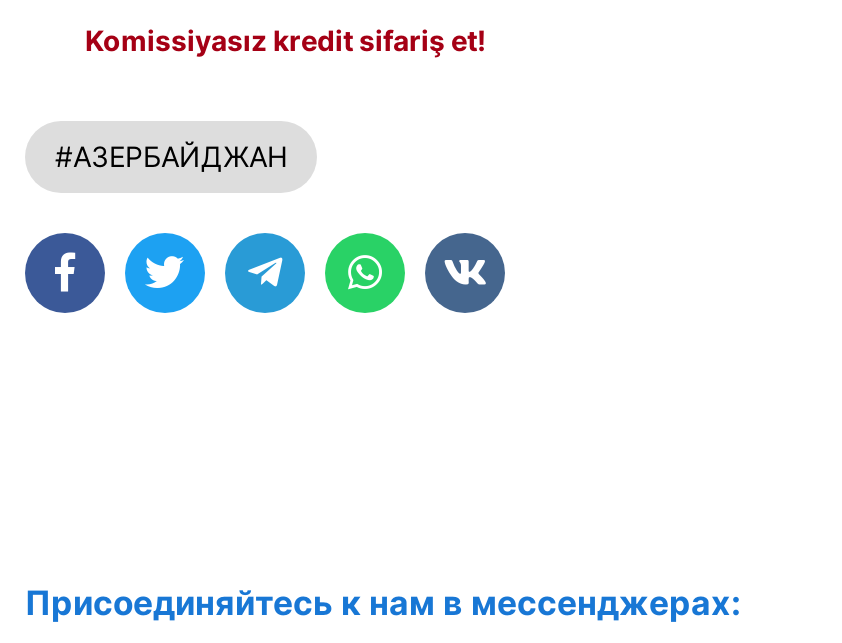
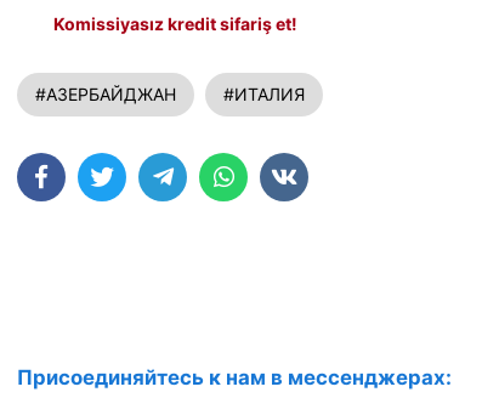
+ #ИТАЛИЯ
